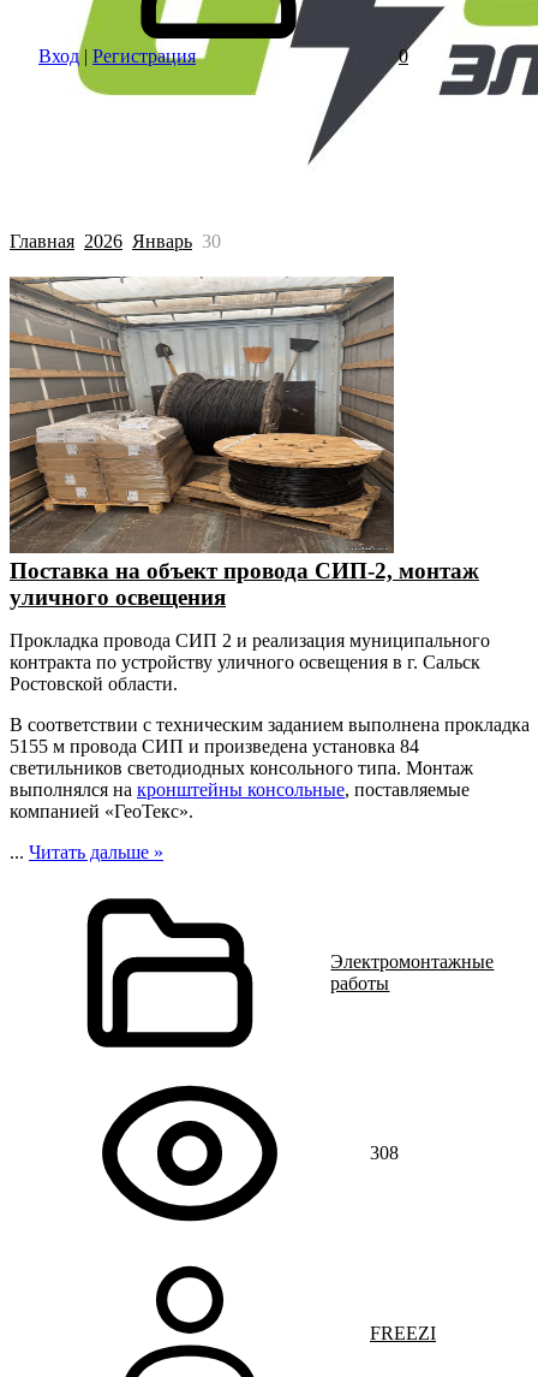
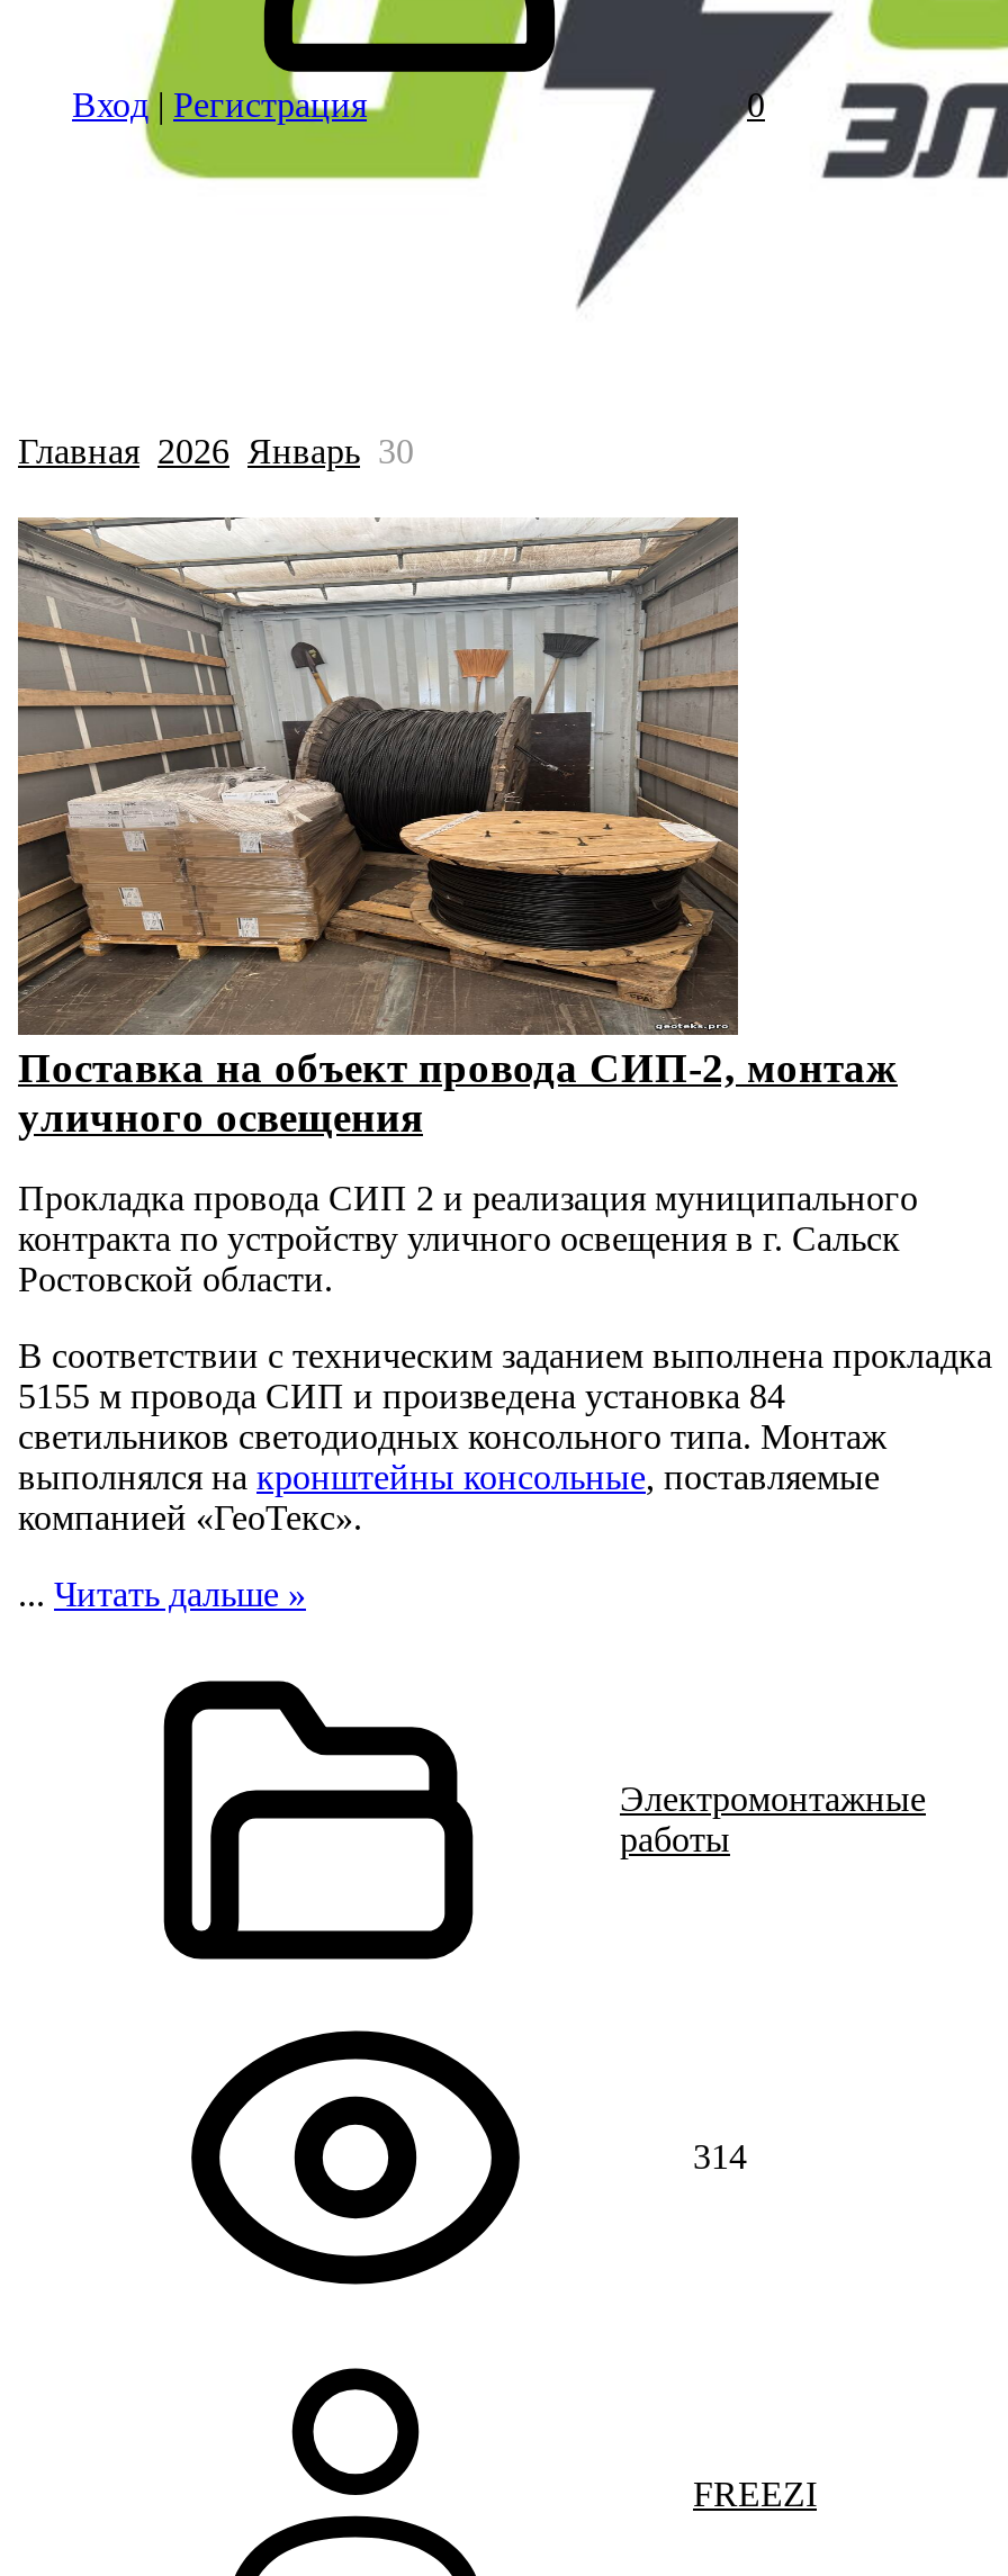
- 308
+ 314
